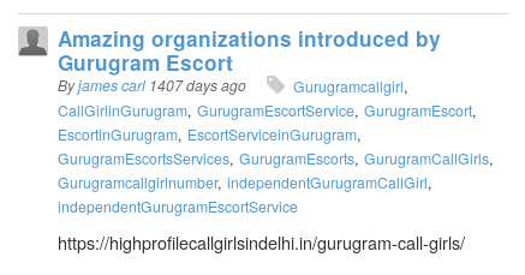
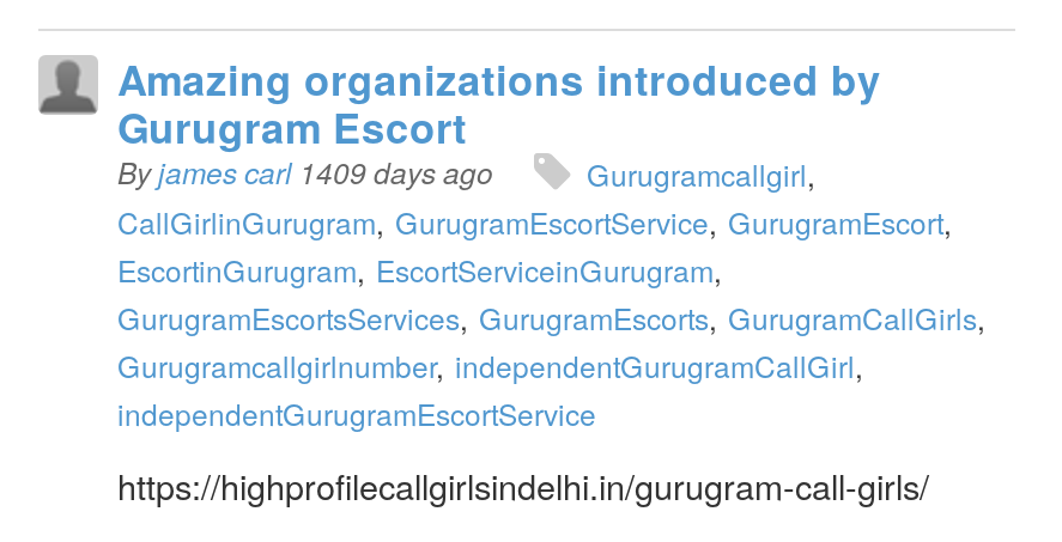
- By james carl 1407 days ago
+ By james carl 1409 days ago
